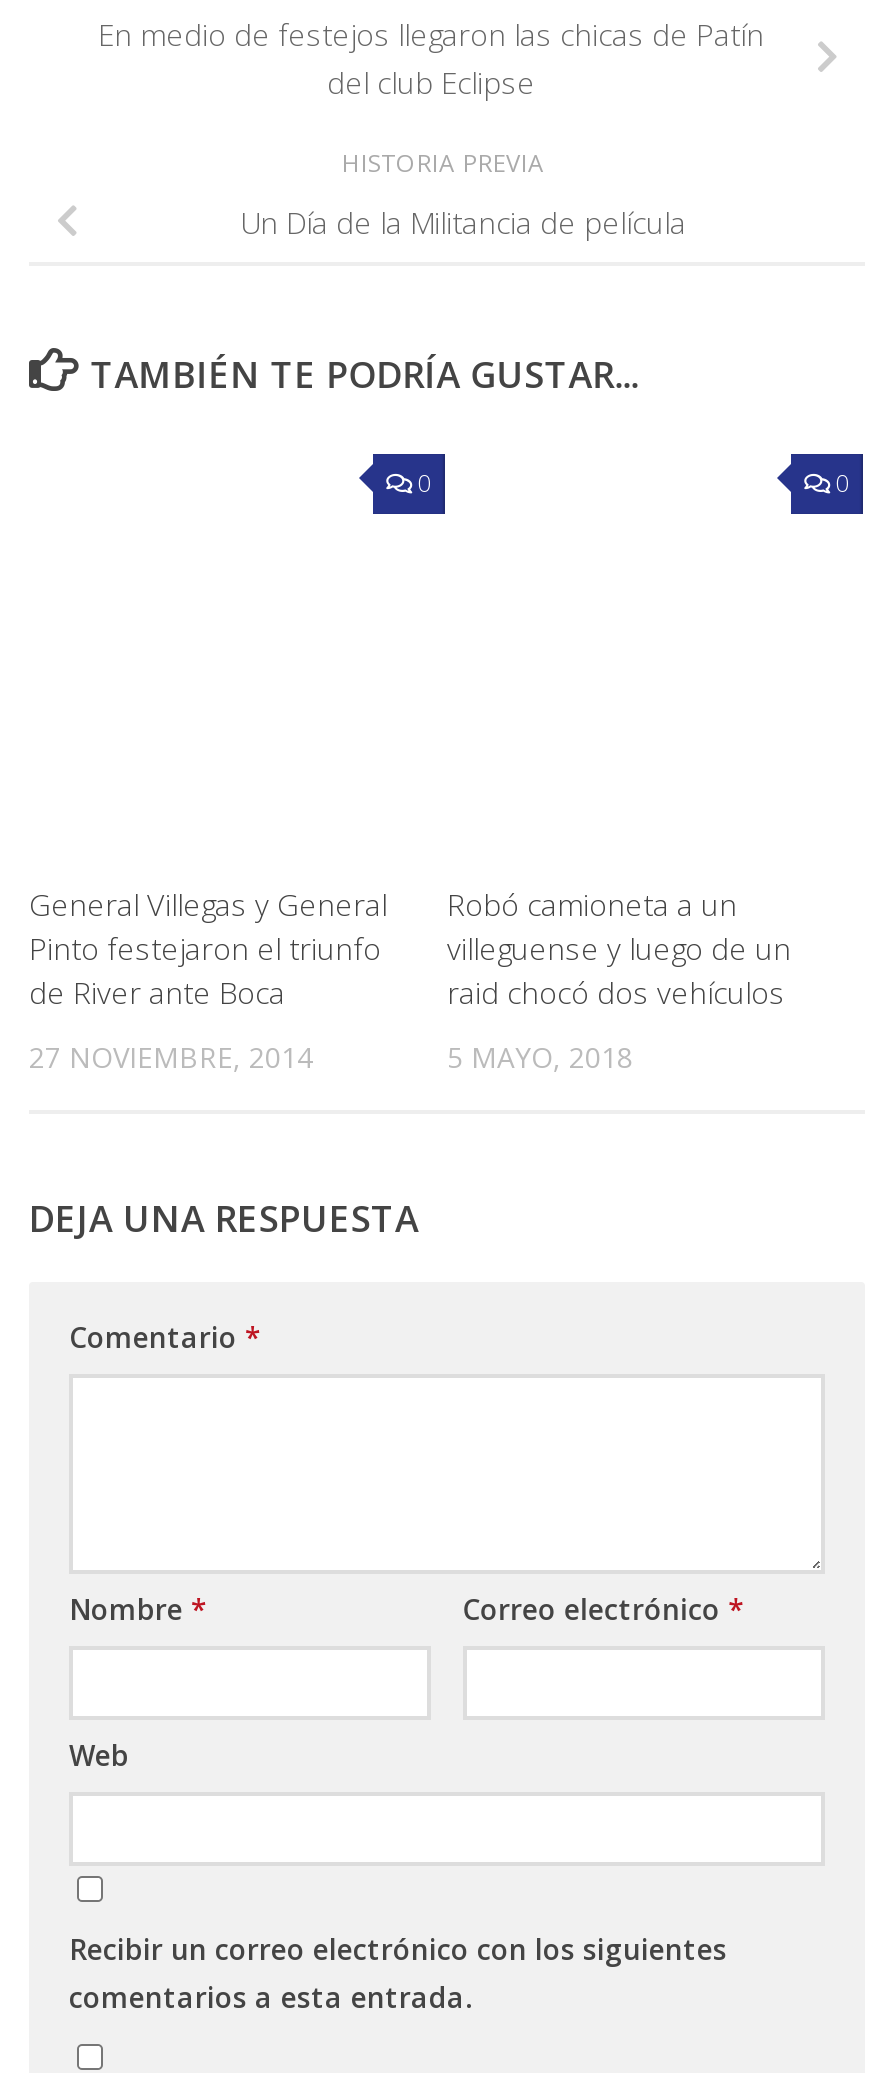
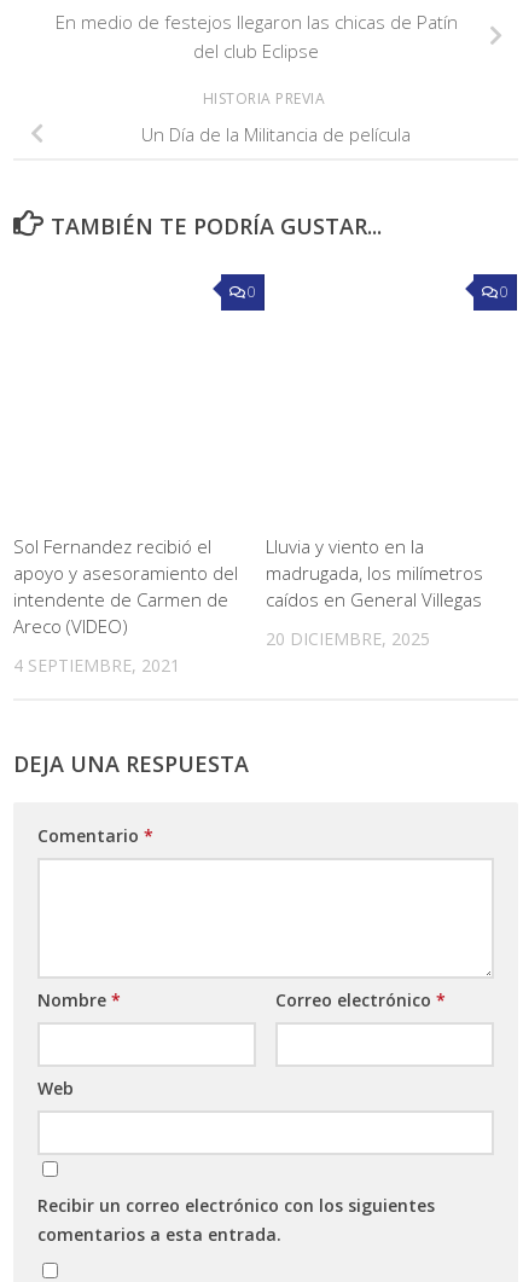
- General Villegas y General
- Pinto festejaron el triunfo
- de River ante Boca
+ Sol Fernandez recibió el
+ apoyo y asesoramiento del
+ intendente de Carmen de
+ Areco (VIDEO)

- Robó camioneta a un
- villeguense y luego de un
- raid chocó dos vehículos
+ Lluvia y viento en la
+ madrugada, los milímetros
+ caídos en General Villegas

- 27 NOVIEMBRE, 2014
+ 4 SEPTIEMBRE, 2021

- 5 MAYO, 2018
+ 20 DICIEMBRE, 2025
